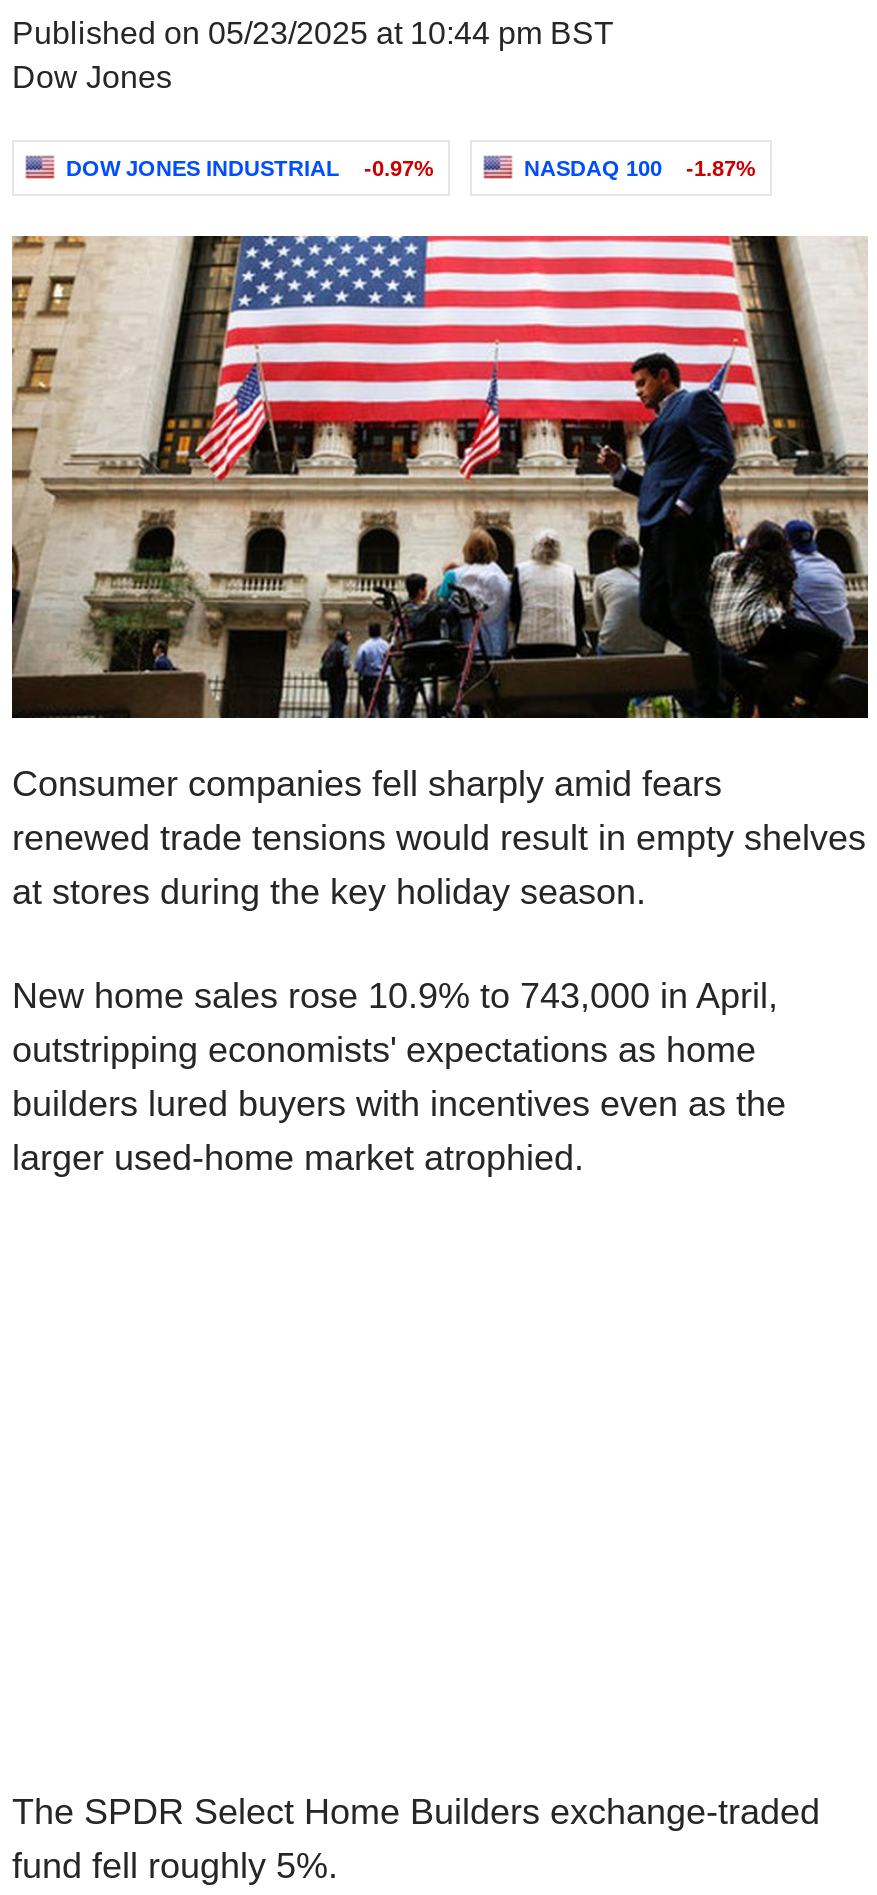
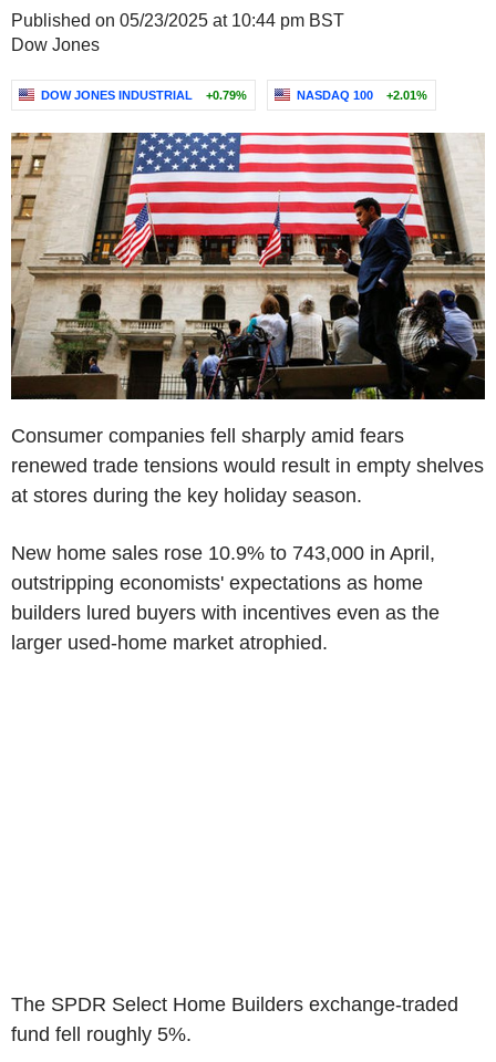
- DOW JONES INDUSTRIAL -0.97%
+ DOW JONES INDUSTRIAL +0.79%

- NASDAQ 100 -1.87%
+ NASDAQ 100 +2.01%
